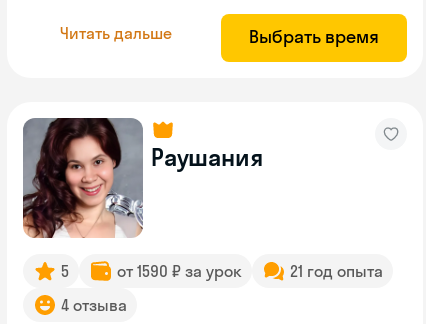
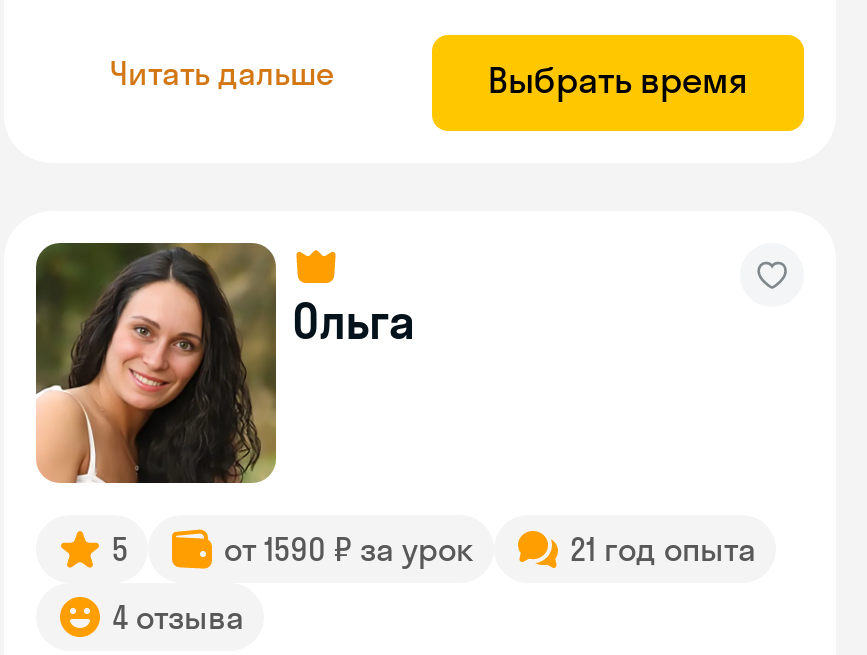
- [image]
- Раушания
+ [image]
+ Ольга
